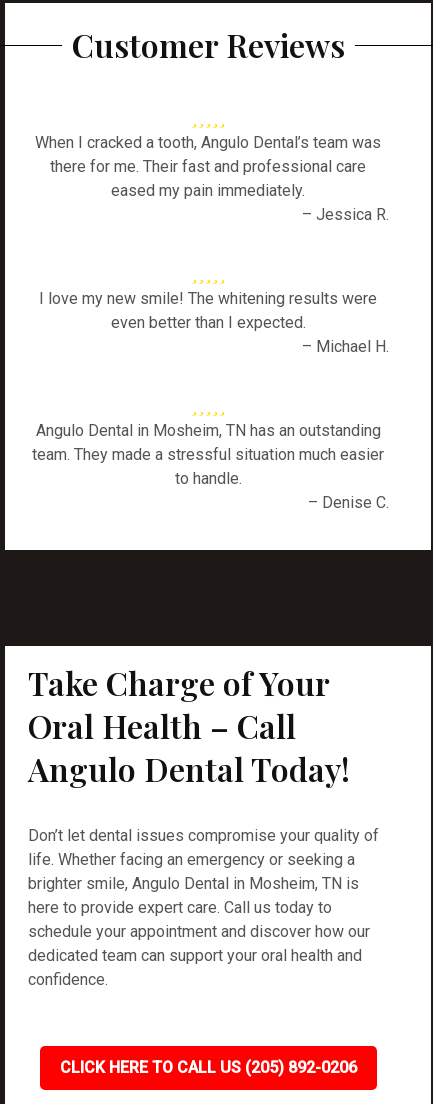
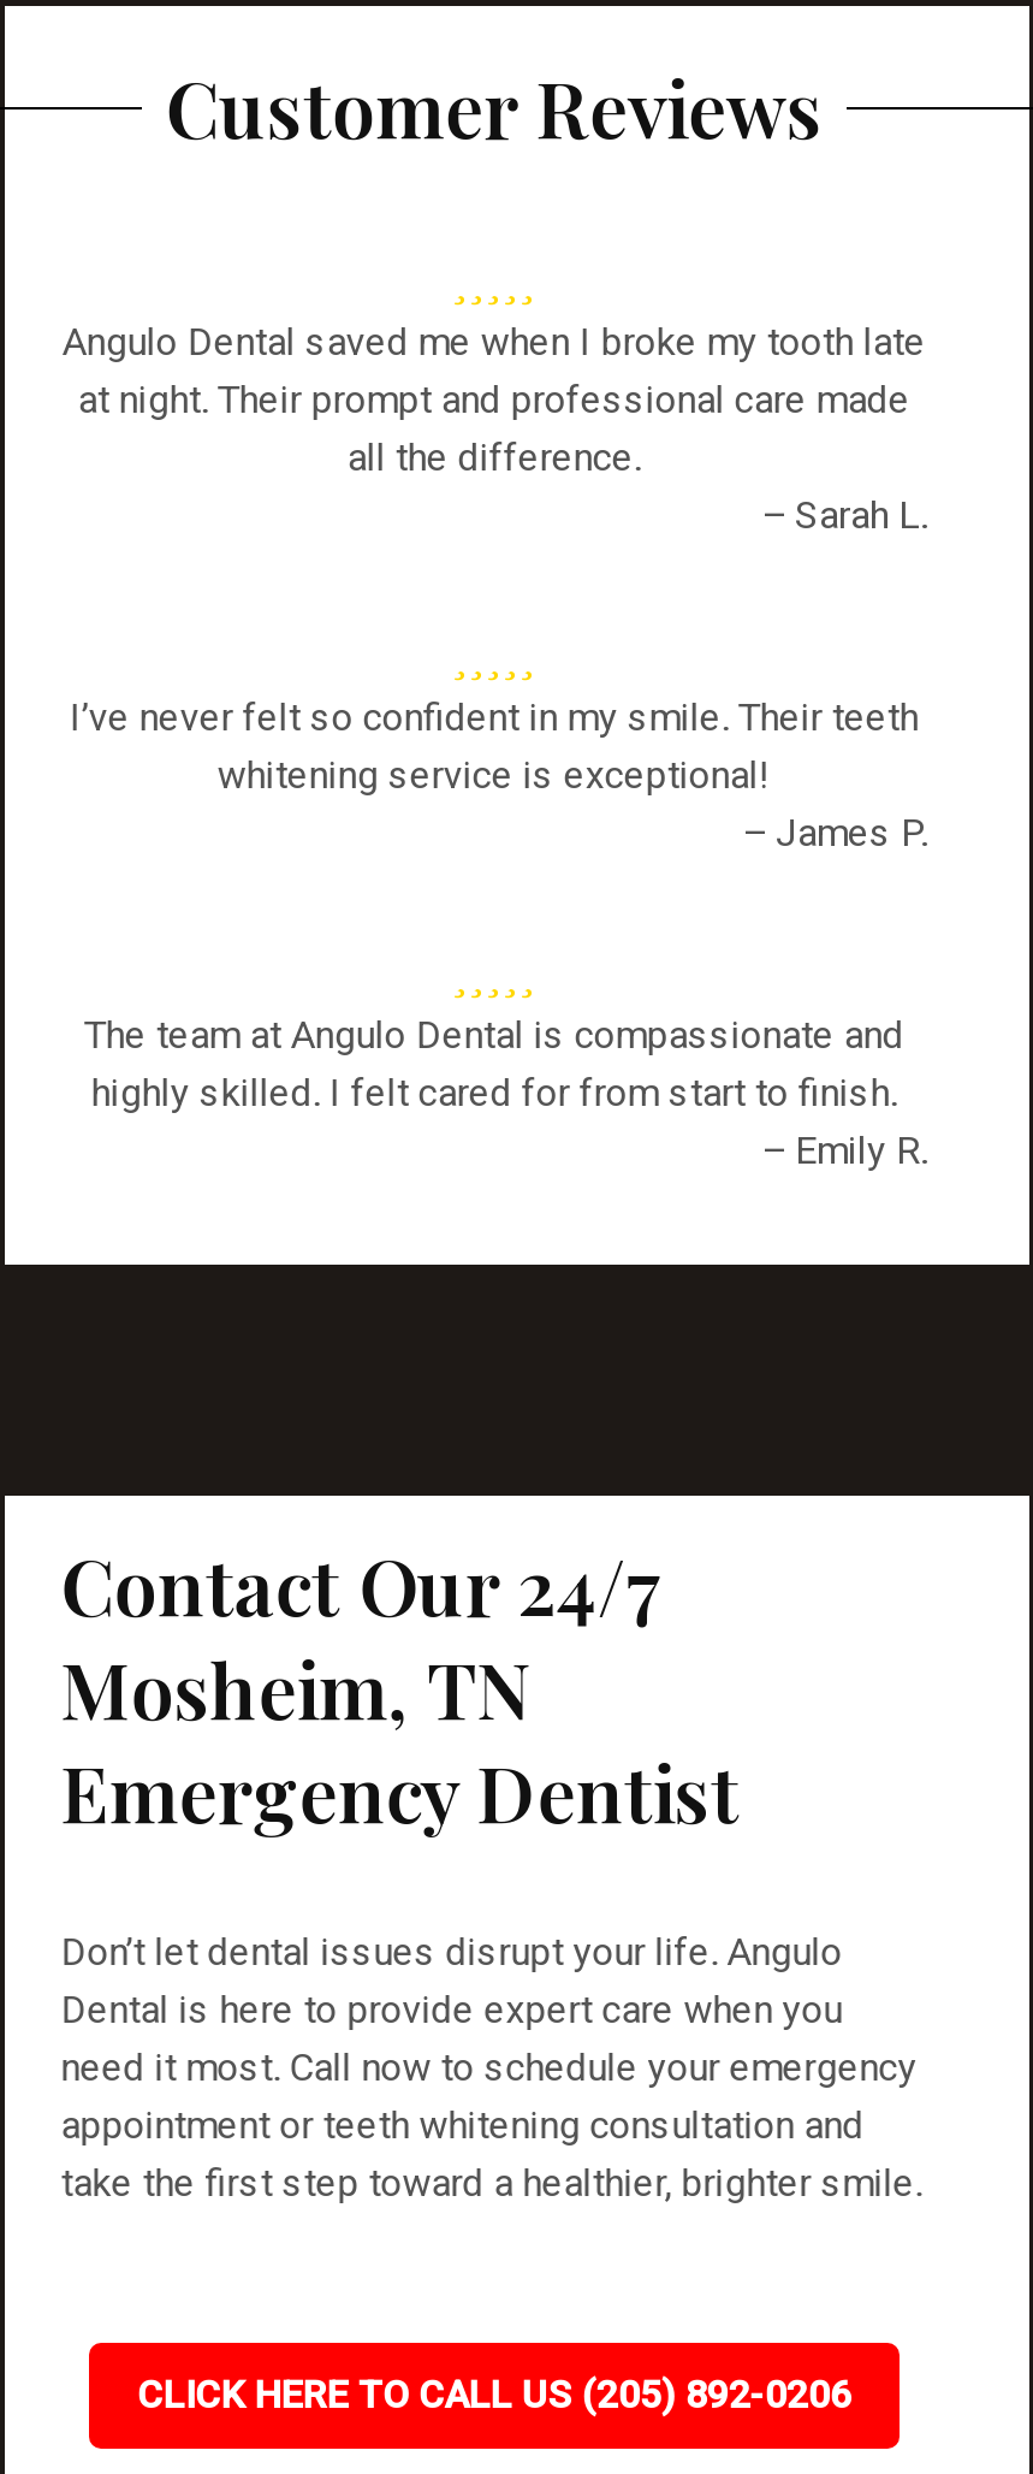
- When I cracked a tooth, Angulo Dental’s team was
- there for me. Their fast and professional care
- eased my pain immediately.
- – Jessica R.
+ Angulo Dental saved me when I broke my tooth late
+ at night. Their prompt and professional care made
+ all the difference.
+ – Sarah L.

- I love my new smile! The whitening results were
- even better than I expected.
- – Michael H.
+ I’ve never felt so confident in my smile. Their teeth
+ whitening service is exceptional!
+ – James P.

- Angulo Dental in Mosheim, TN has an outstanding
- team. They made a stressful situation much easier
- to handle.
- – Denise C.
+ The team at Angulo Dental is compassionate and
+ highly skilled. I felt cared for from start to finish.
+ – Emily R.

- Take Charge of Your
- Oral Health – Call
- Angulo Dental Today!
+ Contact Our 24/7
+ Mosheim, TN
+ Emergency Dentist

- Don’t let dental issues compromise your quality of
- life. Whether facing an emergency or seeking a
- brighter smile, Angulo Dental in Mosheim, TN is
- here to provide expert care. Call us today to
- schedule your appointment and discover how our
- dedicated team can support your oral health and
- confidence.
+ Don’t let dental issues disrupt your life. Angulo
+ Dental is here to provide expert care when you
+ need it most. Call now to schedule your emergency
+ appointment or teeth whitening consultation and
+ take the first step toward a healthier, brighter smile.
